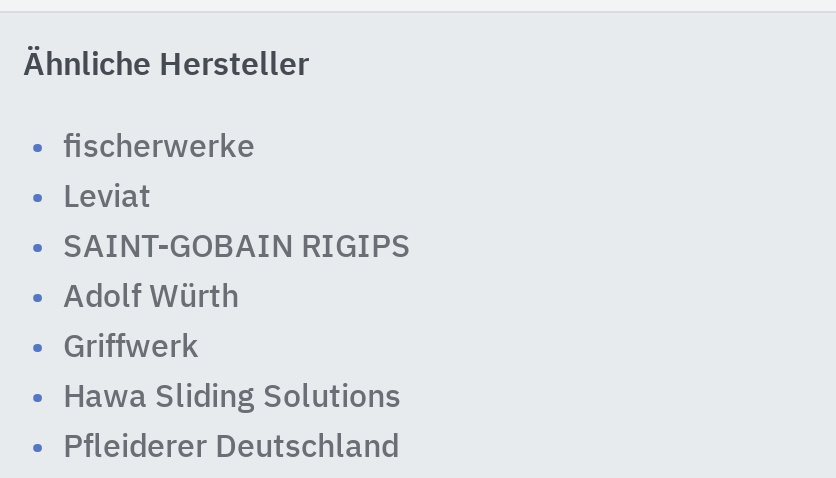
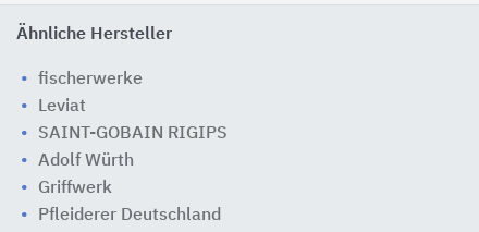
- Hawa Sliding Solutions
